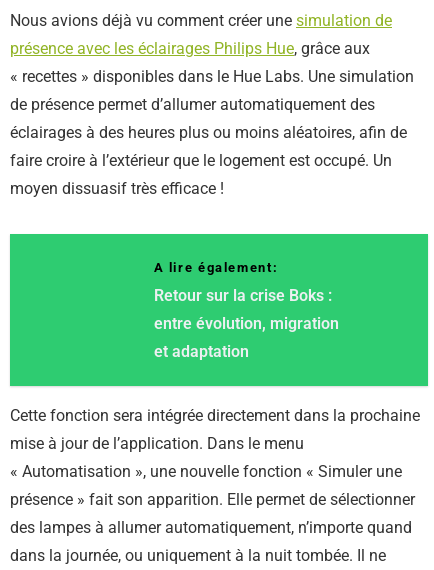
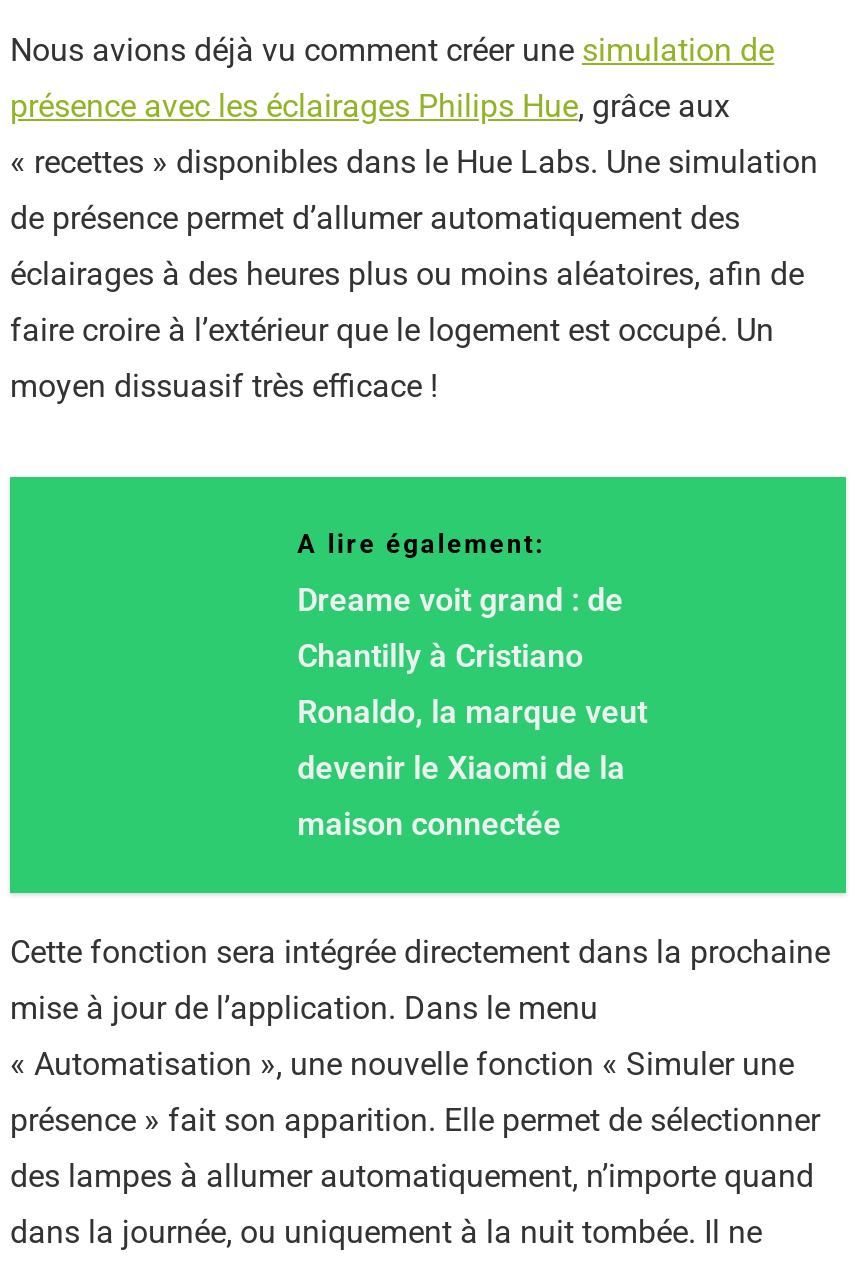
- Retour sur la crise Boks :
- entre évolution, migration
- et adaptation
+ Dreame voit grand : de
+ Chantilly à Cristiano
+ Ronaldo, la marque veut
+ devenir le Xiaomi de la
+ maison connectée
